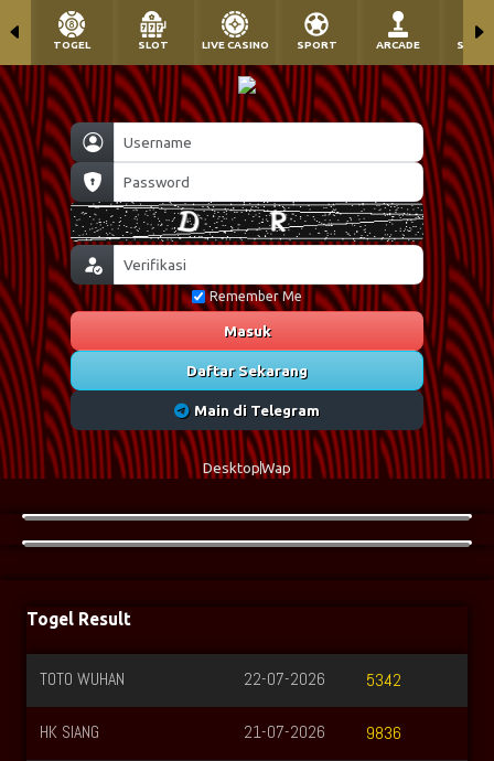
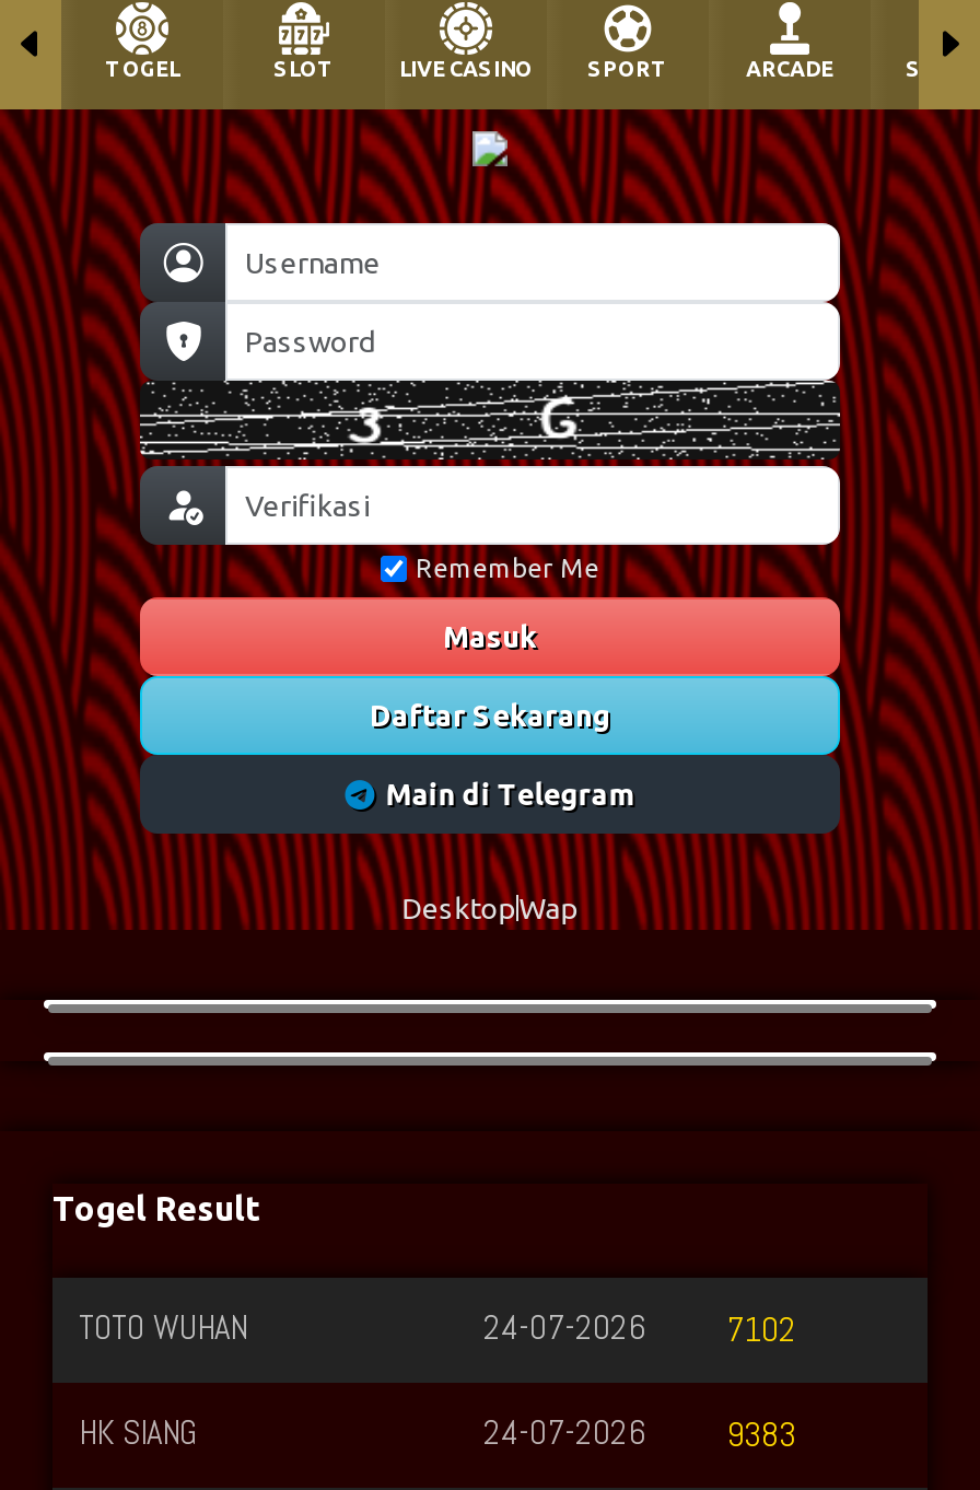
- [image]
+ [image]

- 22-07-2026
+ 24-07-2026

- 5342
+ 7102

- 21-07-2026
+ 24-07-2026

- 9836
+ 9383
